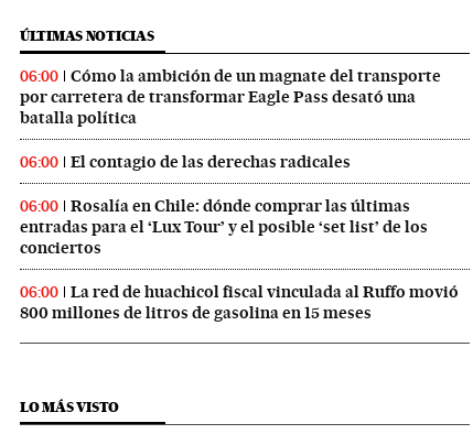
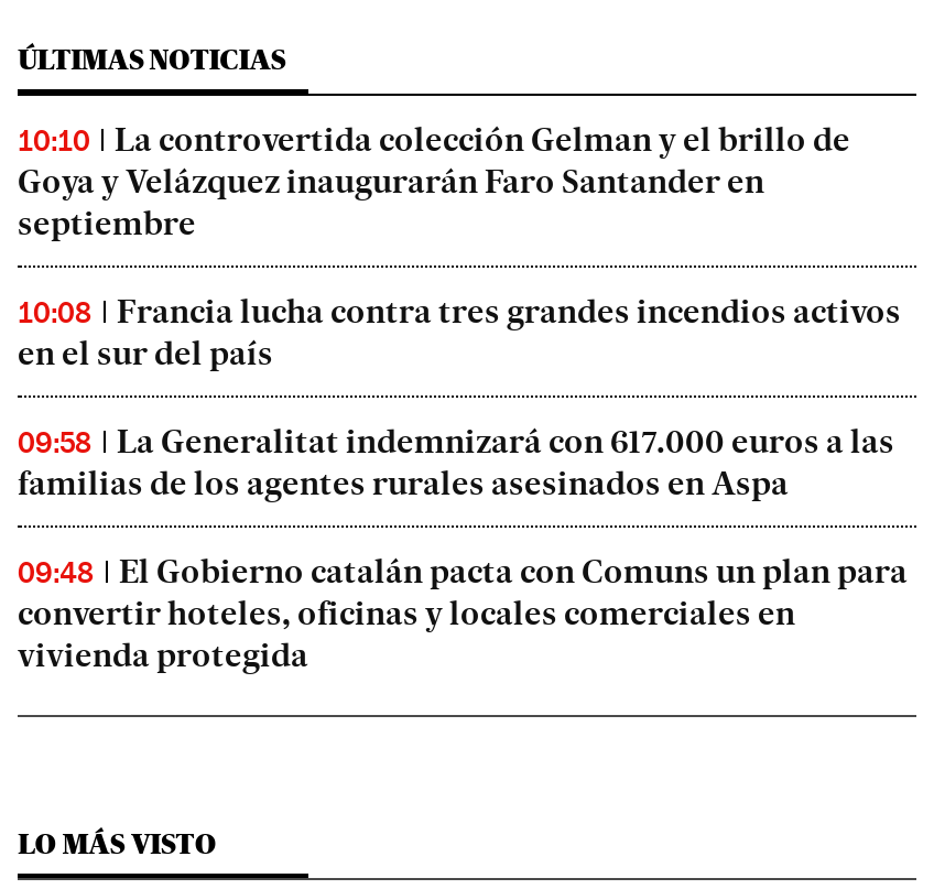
- 06:00
- Cómo la ambición de un magnate del transporte
- por carretera de transformar Eagle Pass desató una
- batalla política
+ 10:10
+ La controvertida colección Gelman y el brillo de
+ Goya y Velázquez inaugurarán Faro Santander en
+ septiembre

- 06:00
- El contagio de las derechas radicales
+ 10:08
+ Francia lucha contra tres grandes incendios activos
+ en el sur del país

- 06:00
- Rosalía en Chile: dónde comprar las últimas
- entradas para el ‘Lux Tour’ y el posible ‘set list’ de los
- conciertos
+ 09:58
+ La Generalitat indemnizará con 617.000 euros a las
+ familias de los agentes rurales asesinados en Aspa

- 06:00
- La red de huachicol fiscal vinculada al Ruffo movió
- 800 millones de litros de gasolina en 15 meses
+ 09:48
+ El Gobierno catalán pacta con Comuns un plan para
+ convertir hoteles, oficinas y locales comerciales en
+ vivienda protegida
